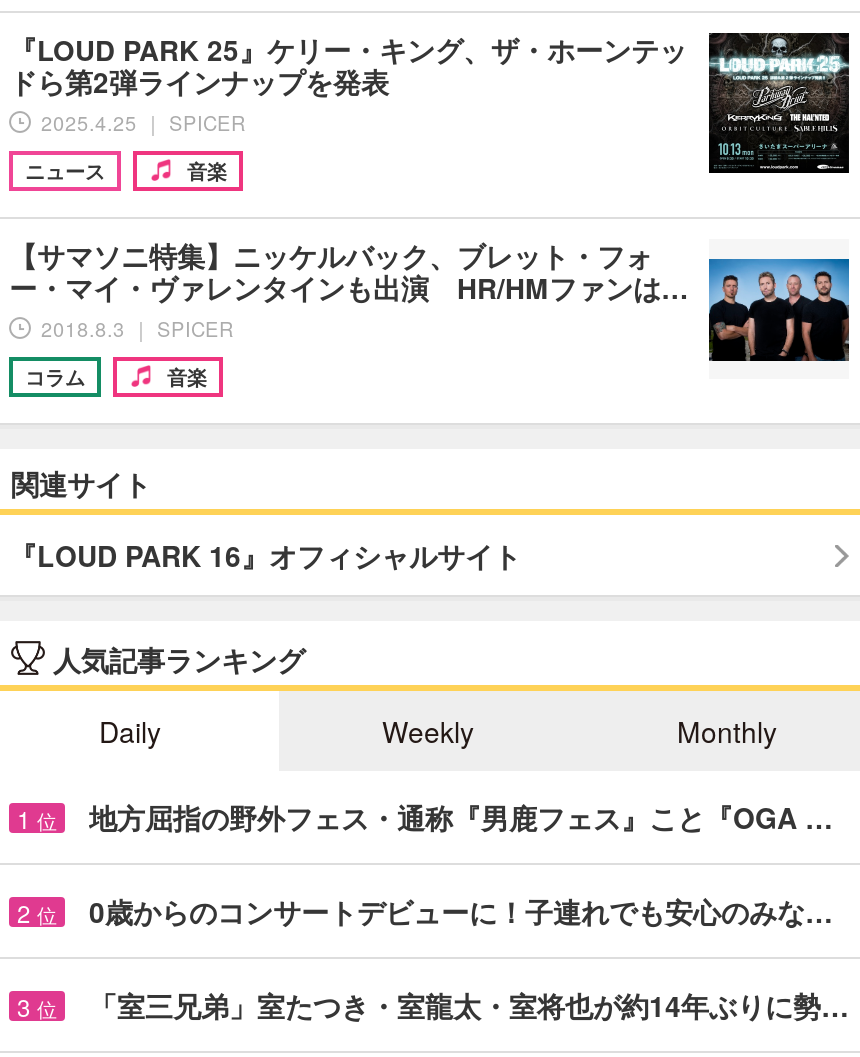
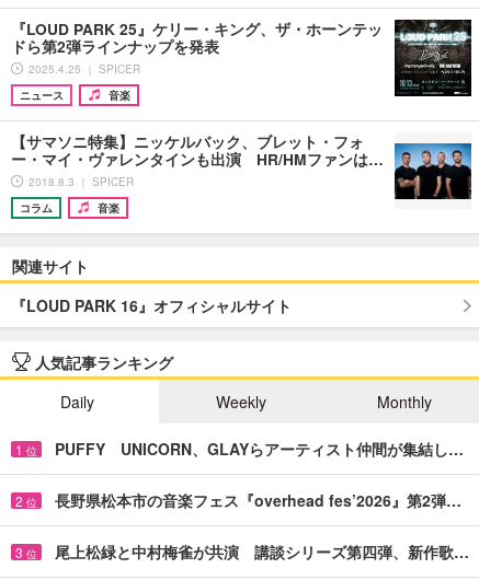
- 地方屈指の野外フェス・通称『男鹿フェス』こと『OGA …
+ PUFFY UNICORN、GLAYらアーティスト仲間が集結し…

- 0歳からのコンサートデビューに！子連れでも安心のみな…
+ 長野県松本市の音楽フェス『overhead fes’2026』第2弾…

- 「室三兄弟」室たつき・室龍太・室将也が約14年ぶりに勢…
+ 尾上松緑と中村梅雀が共演 講談シリーズ第四弾、新作歌…
